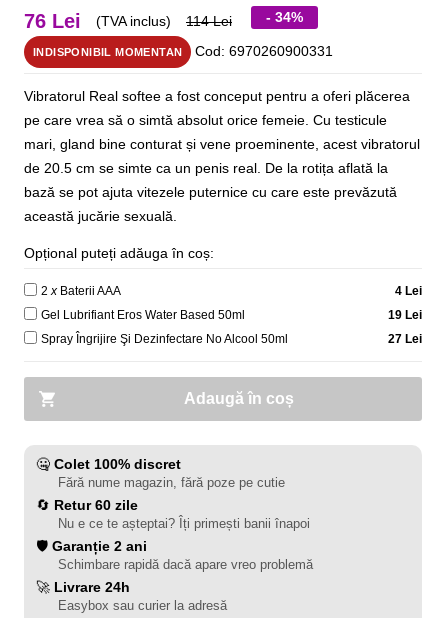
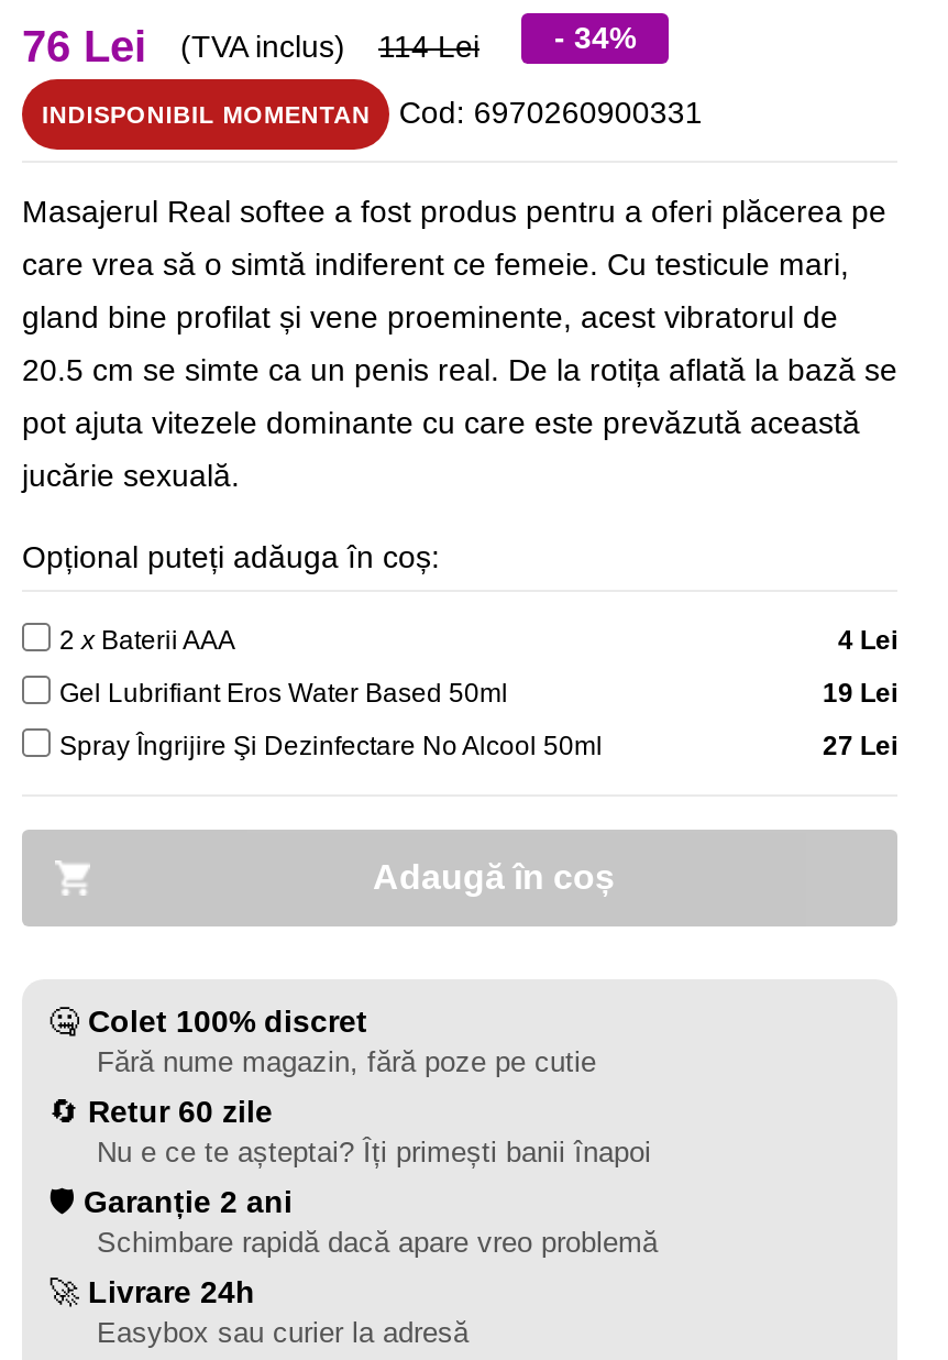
- Vibratorul Real softee a fost conceput pentru a oferi plăcerea
+ Masajerul Real softee a fost produs pentru a oferi plăcerea pe

- pe care vrea să o simtă absolut orice femeie. Cu testicule
+ care vrea să o simtă indiferent ce femeie. Cu testicule mari,

- mari, gland bine conturat și vene proeminente, acest vibratorul
+ gland bine profilat și vene proeminente, acest vibratorul de

- de 20.5 cm se simte ca un penis real. De la rotița aflată la
+ 20.5 cm se simte ca un penis real. De la rotița aflată la bază se

- bază se pot ajuta vitezele puternice cu care este prevăzută
+ pot ajuta vitezele dominante cu care este prevăzută această

- această jucărie sexuală.
+ jucărie sexuală.
